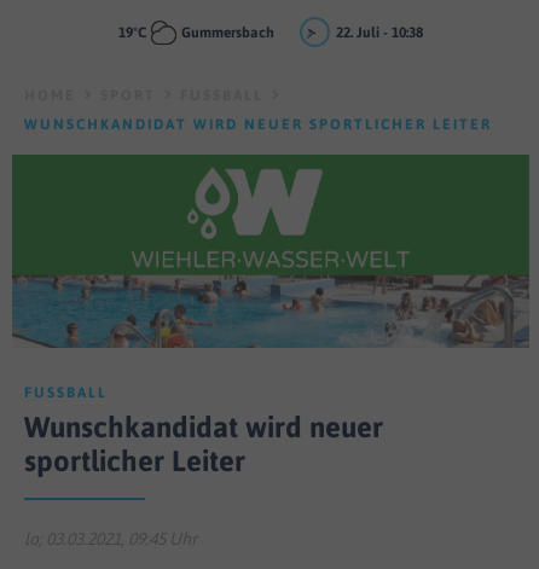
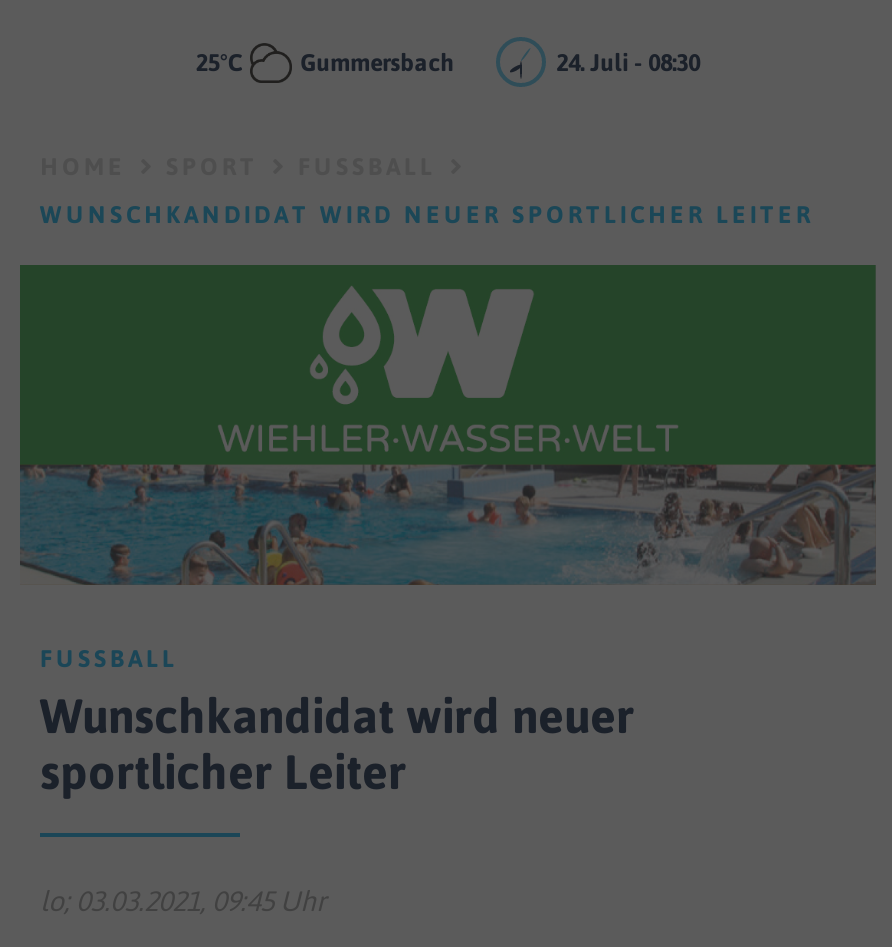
- 19°C
+ 25°C

- 22. Juli - 10:38
+ 24. Juli - 08:30
